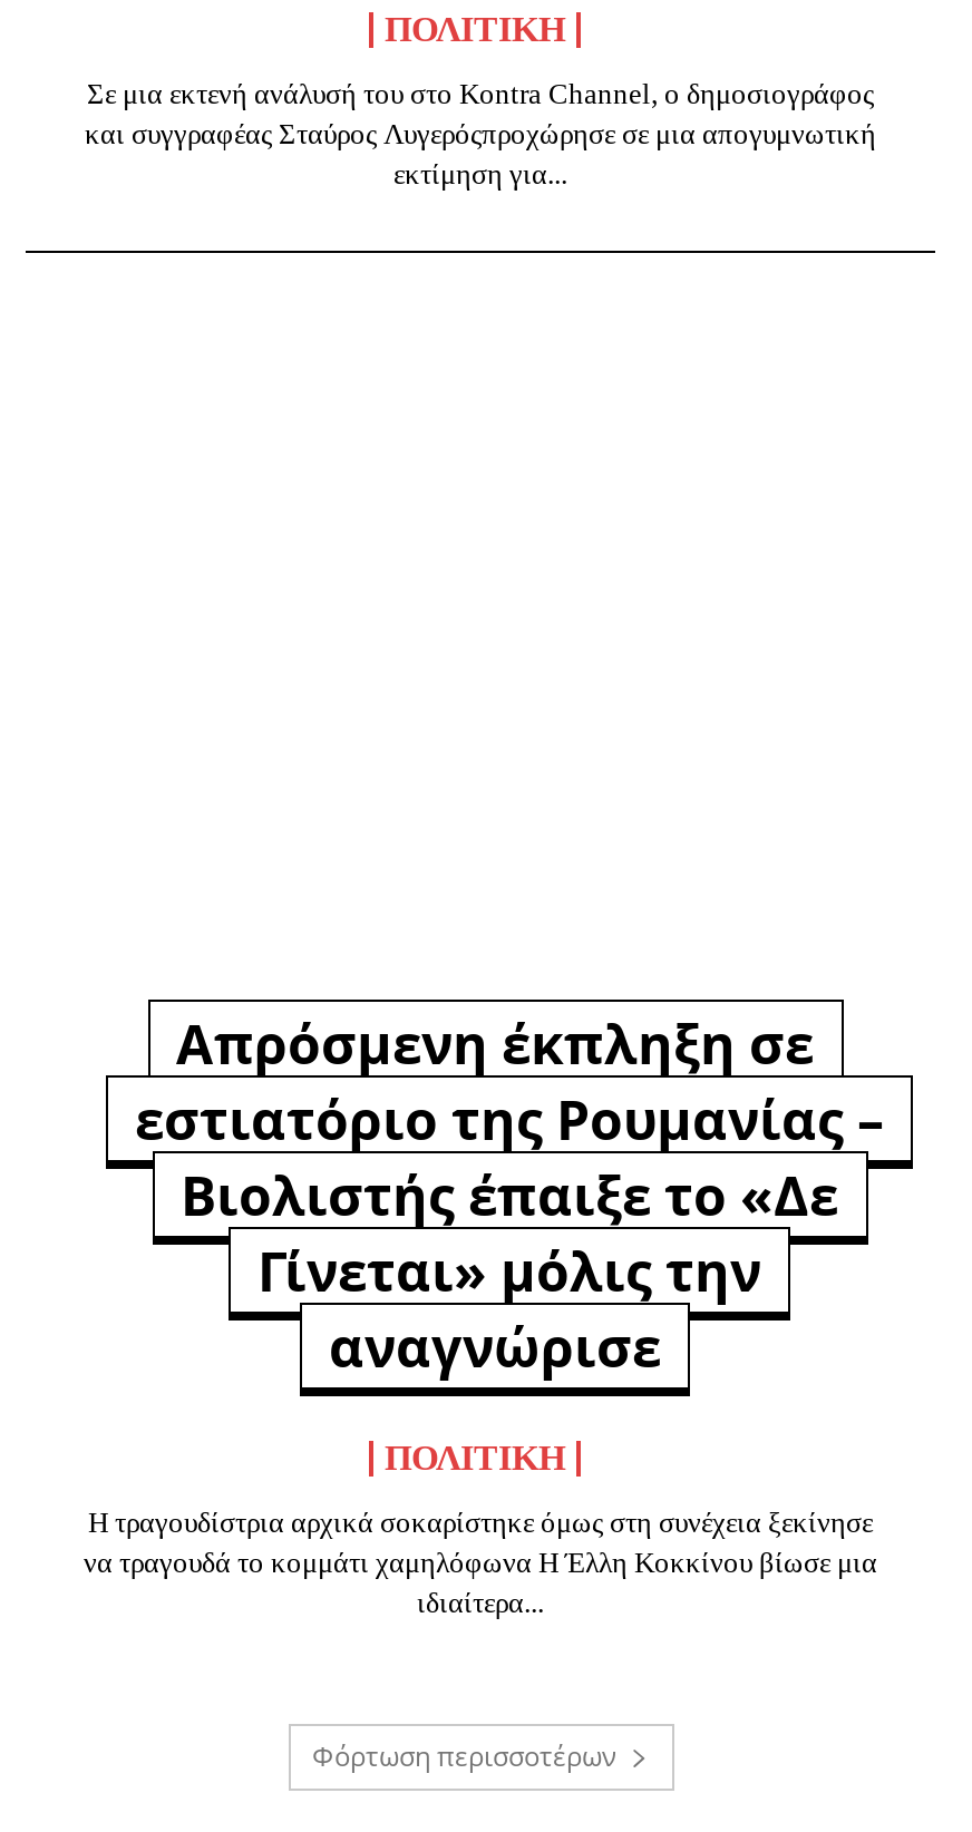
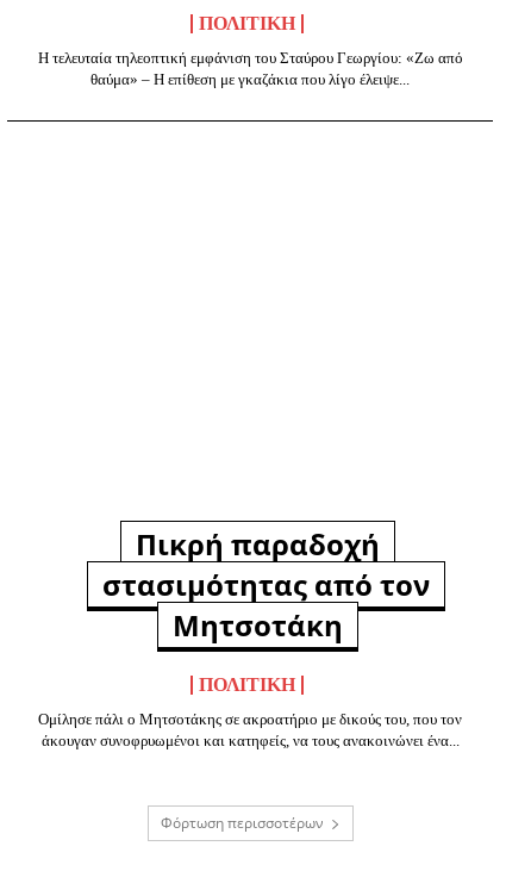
- Σε μια εκτενή ανάλυσή του στο Kontra Channel, ο δημοσιογράφος
- και συγγραφέας Σταύρος Λυγερόςπροχώρησε σε μια απογυμνωτική
- εκτίμηση για...
+ Η τελευταία τηλεοπτική εμφάνιση του Σταύρου Γεωργίου: «Ζω από
+ θαύμα» – Η επίθεση με γκαζάκια που λίγο έλειψε...

- Απρόσμενη έκπληξη σε
- εστιατόριο της Ρουμανίας –
- Βιολιστής έπαιξε το «Δε
- Γίνεται» μόλις την
- αναγνώρισε
+ Πικρή παραδοχή
+ στασιμότητας από τον
+ Μητσοτάκη

- Η τραγουδίστρια αρχικά σοκαρίστηκε όμως στη συνέχεια ξεκίνησε
- να τραγουδά το κομμάτι χαμηλόφωνα Η Έλλη Κοκκίνου βίωσε μια
- ιδιαίτερα...
+ Ομίλησε πάλι ο Μητσοτάκης σε ακροατήριο με δικούς του, που τον
+ άκουγαν συνοφρυωμένοι και κατηφείς, να τους ανακοινώνει ένα...
